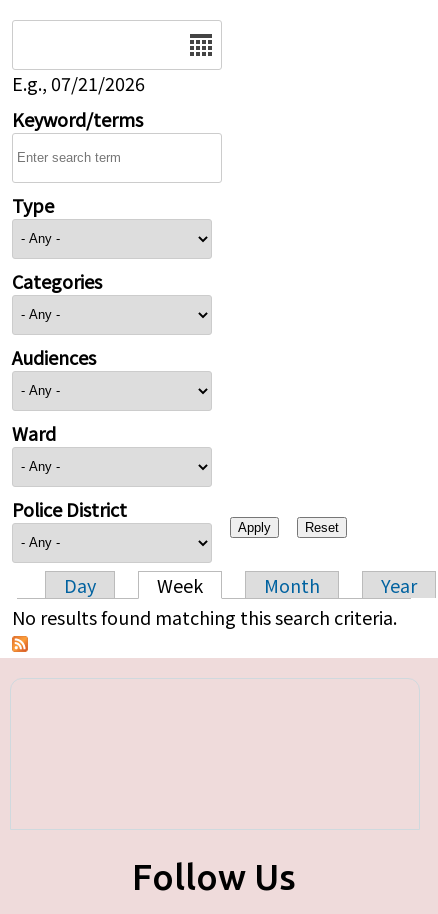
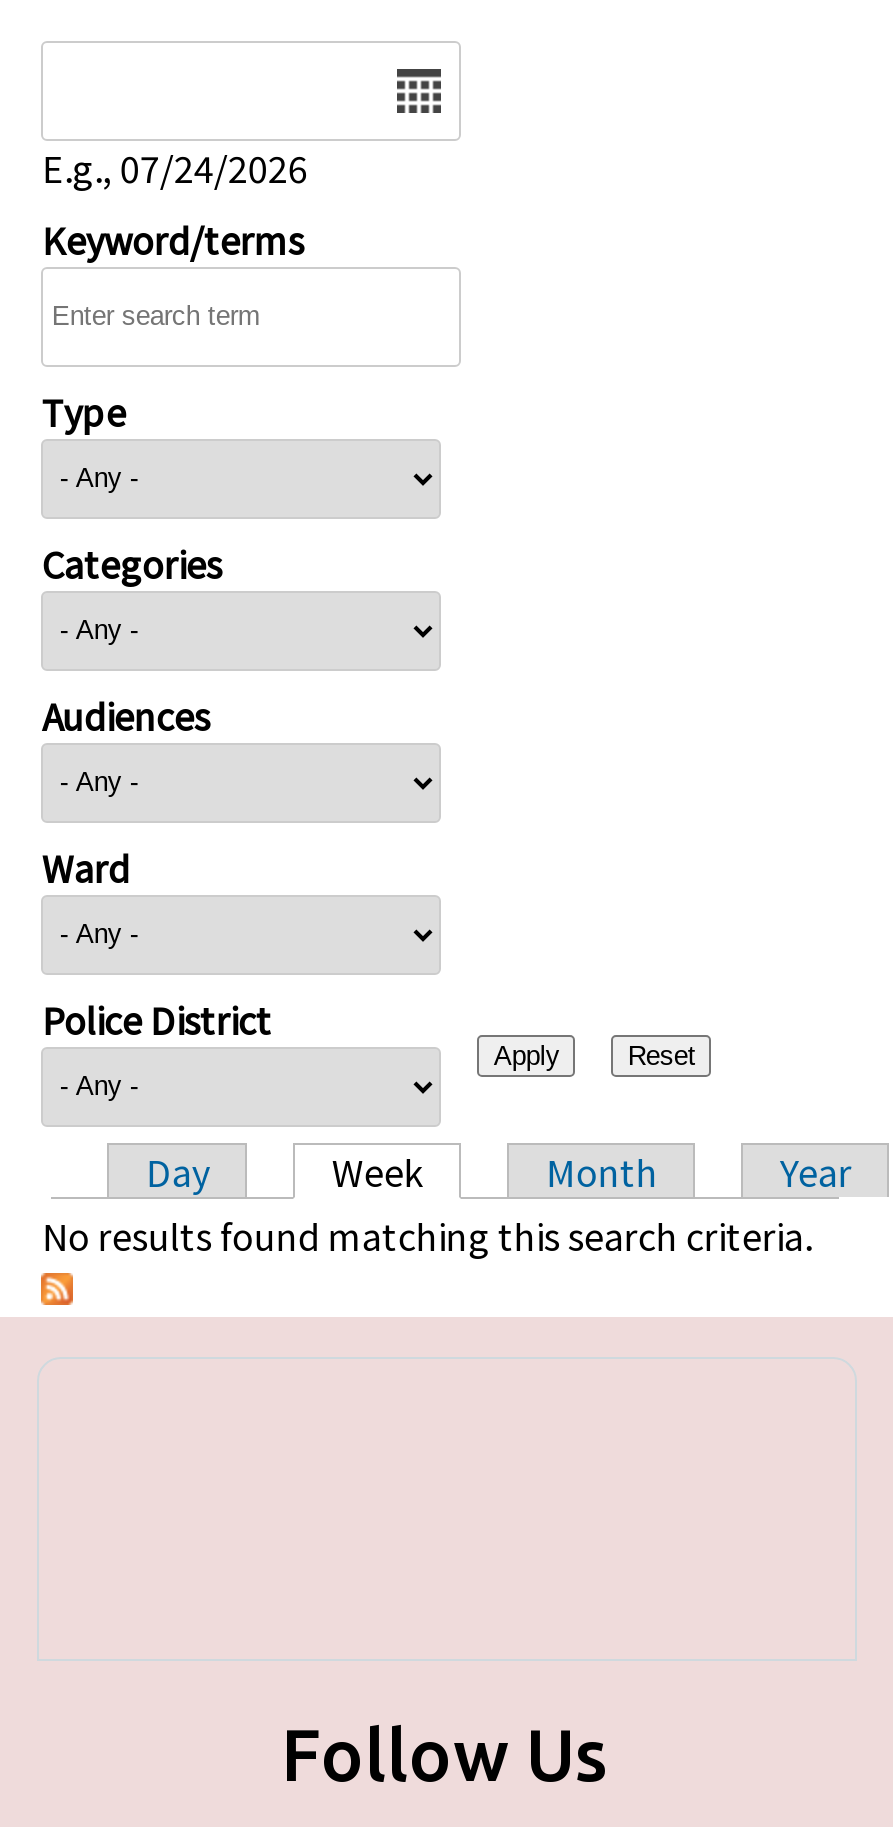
- E.g., 07/21/2026
+ E.g., 07/24/2026
